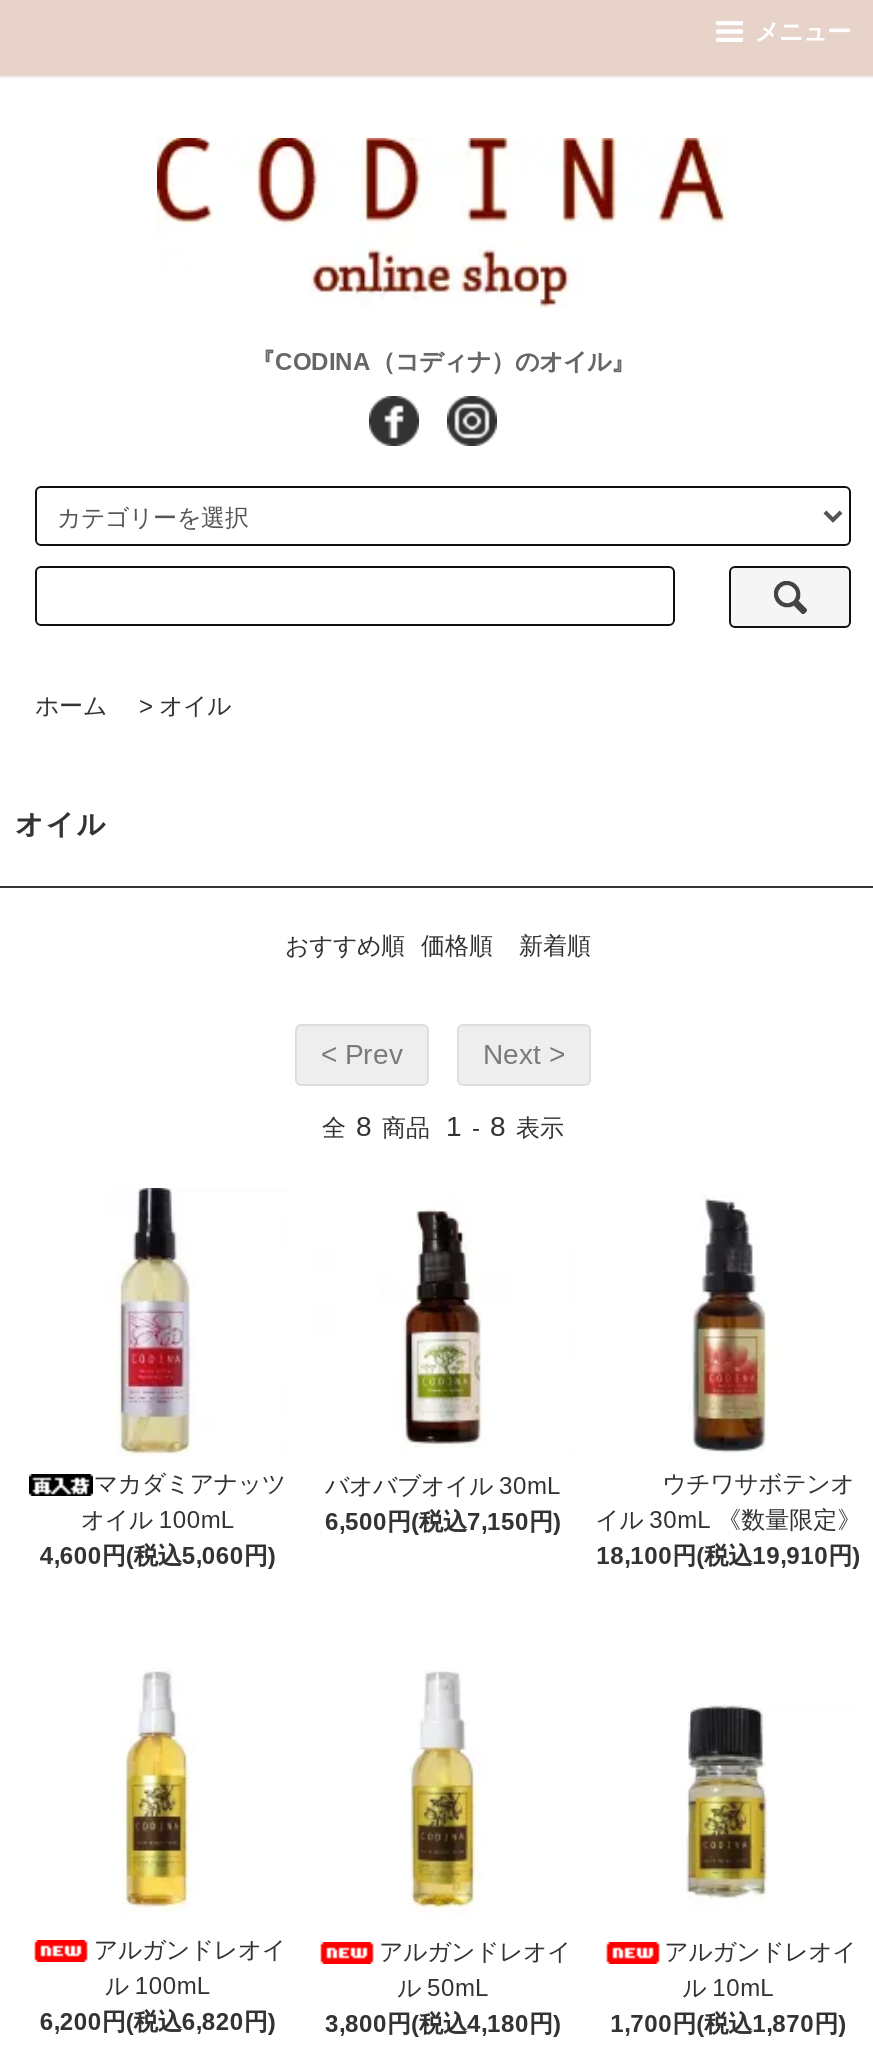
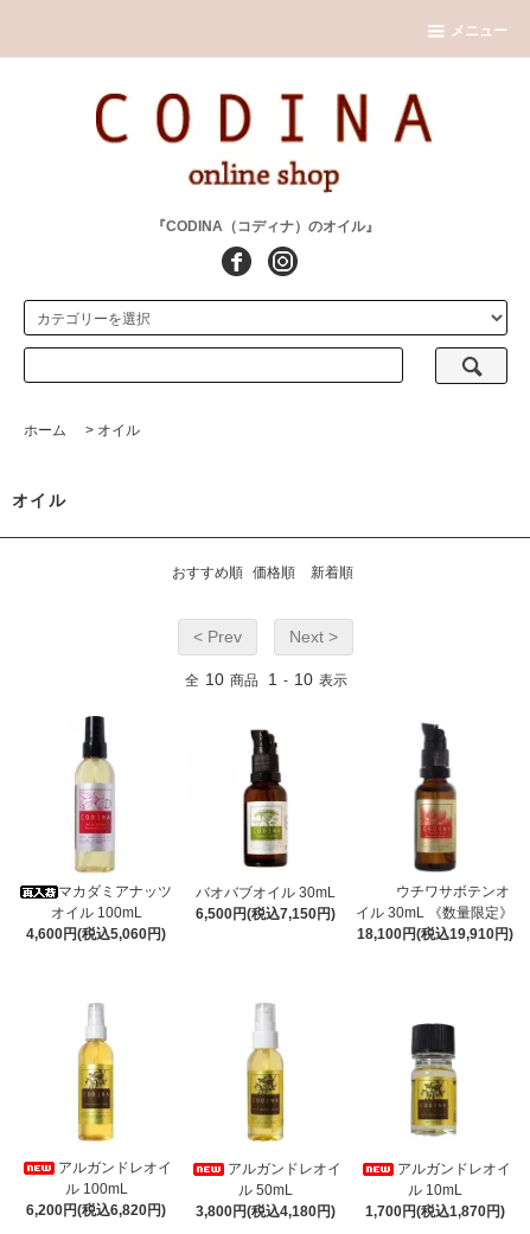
- 全 8 商品 1 - 8 表示
+ 全 10 商品 1 - 10 表示
